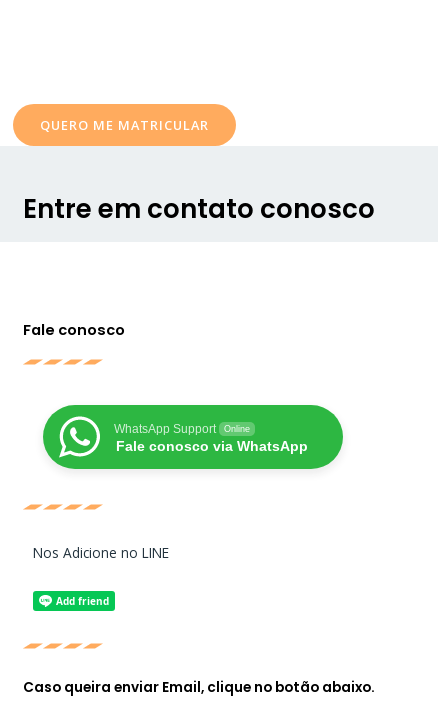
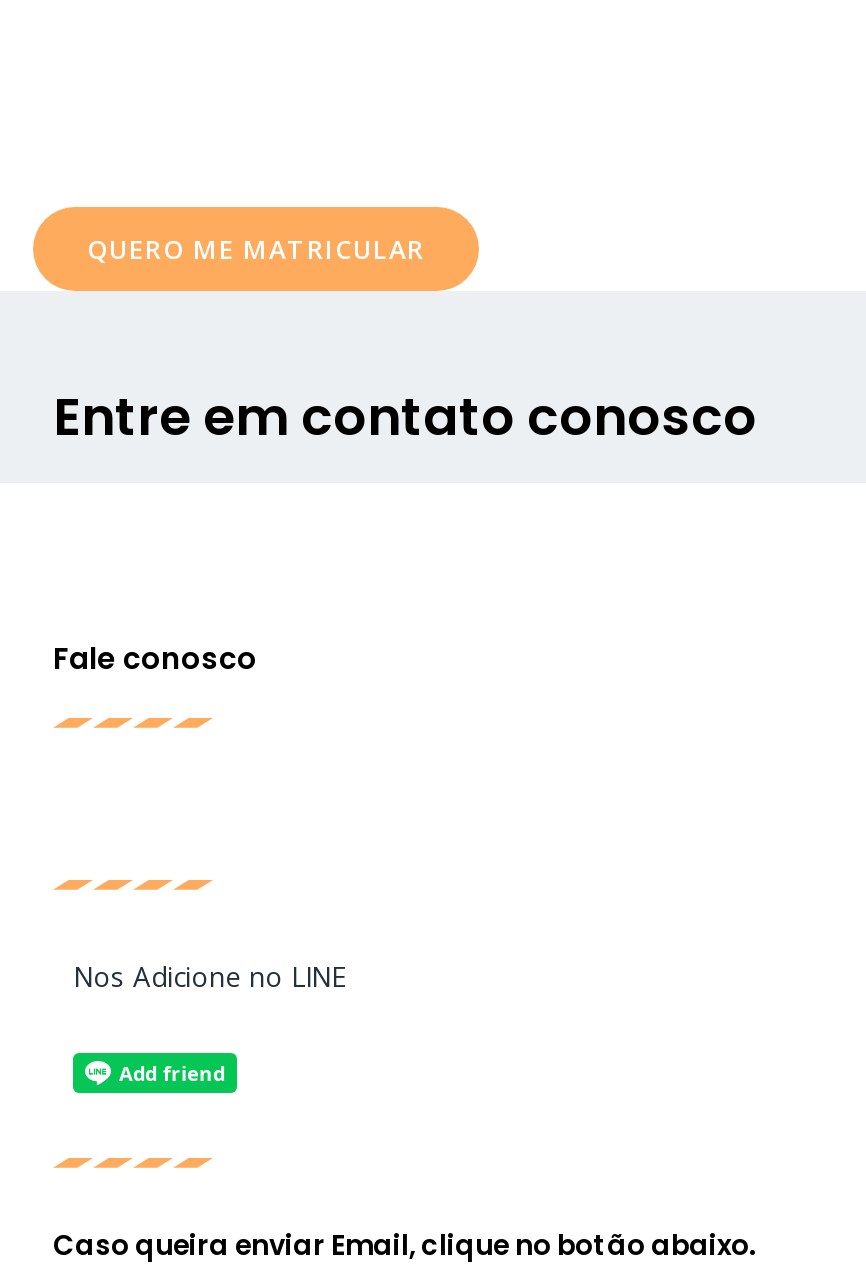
- [image]
- WhatsApp Support
- Online
- Fale conosco via WhatsApp
